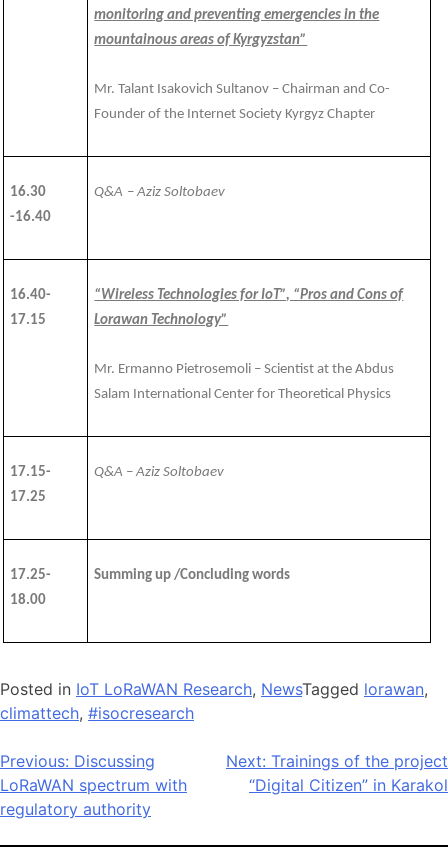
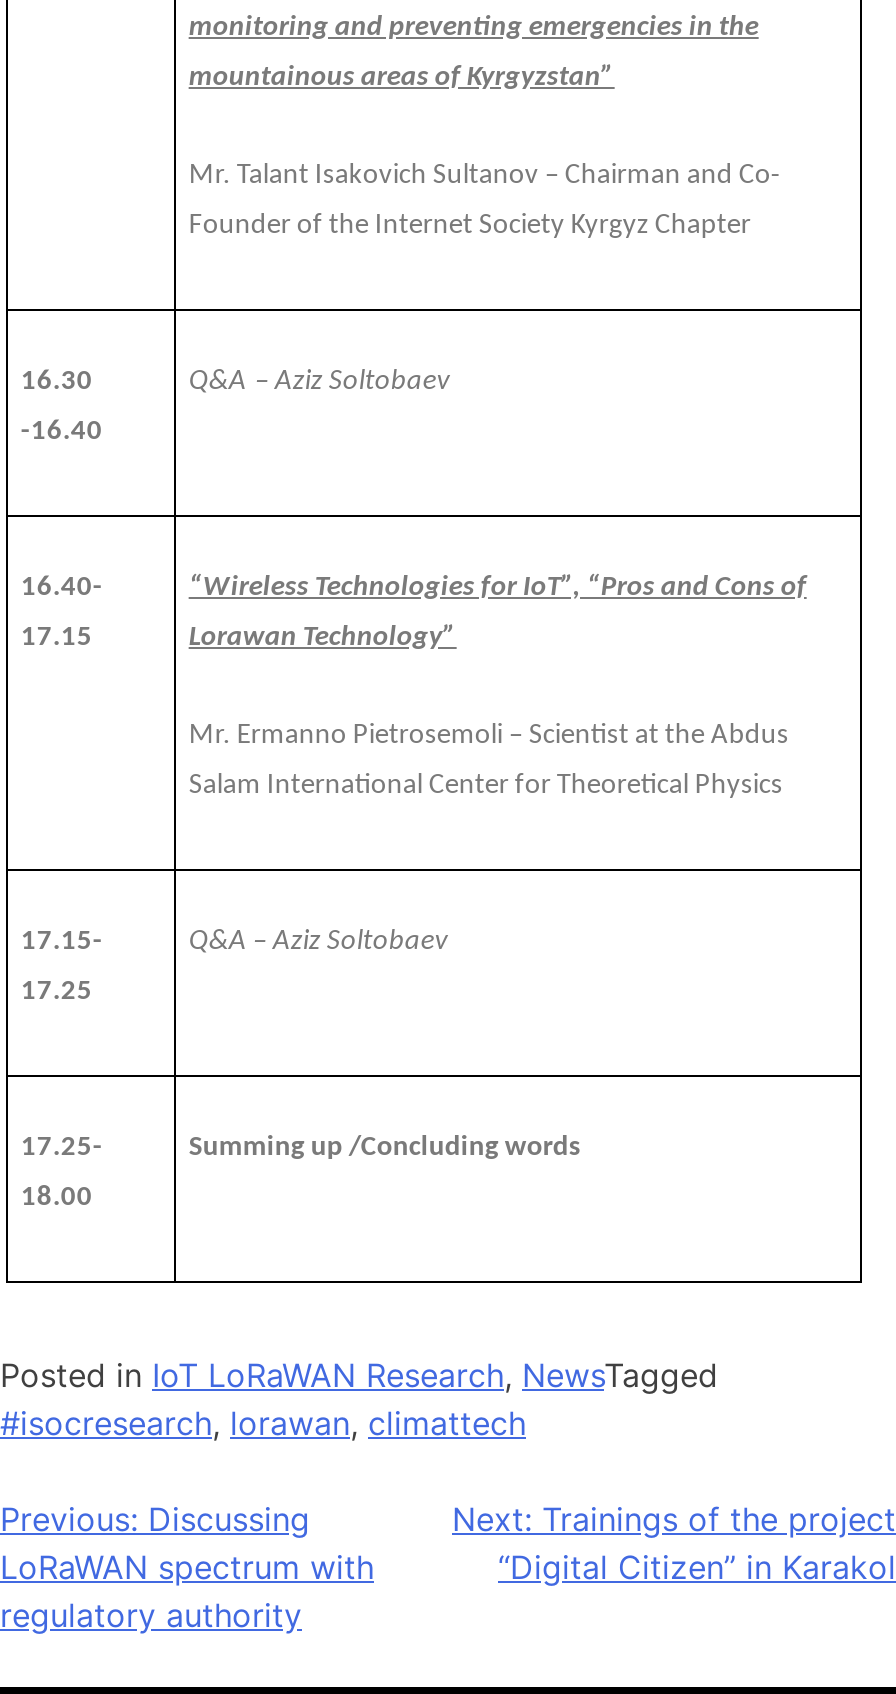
- Posted in IoT LoRaWAN Research, NewsTagged lorawan,
- climattech, #isocresearch
+ Posted in IoT LoRaWAN Research, NewsTagged
+ #isocresearch, lorawan, climattech
